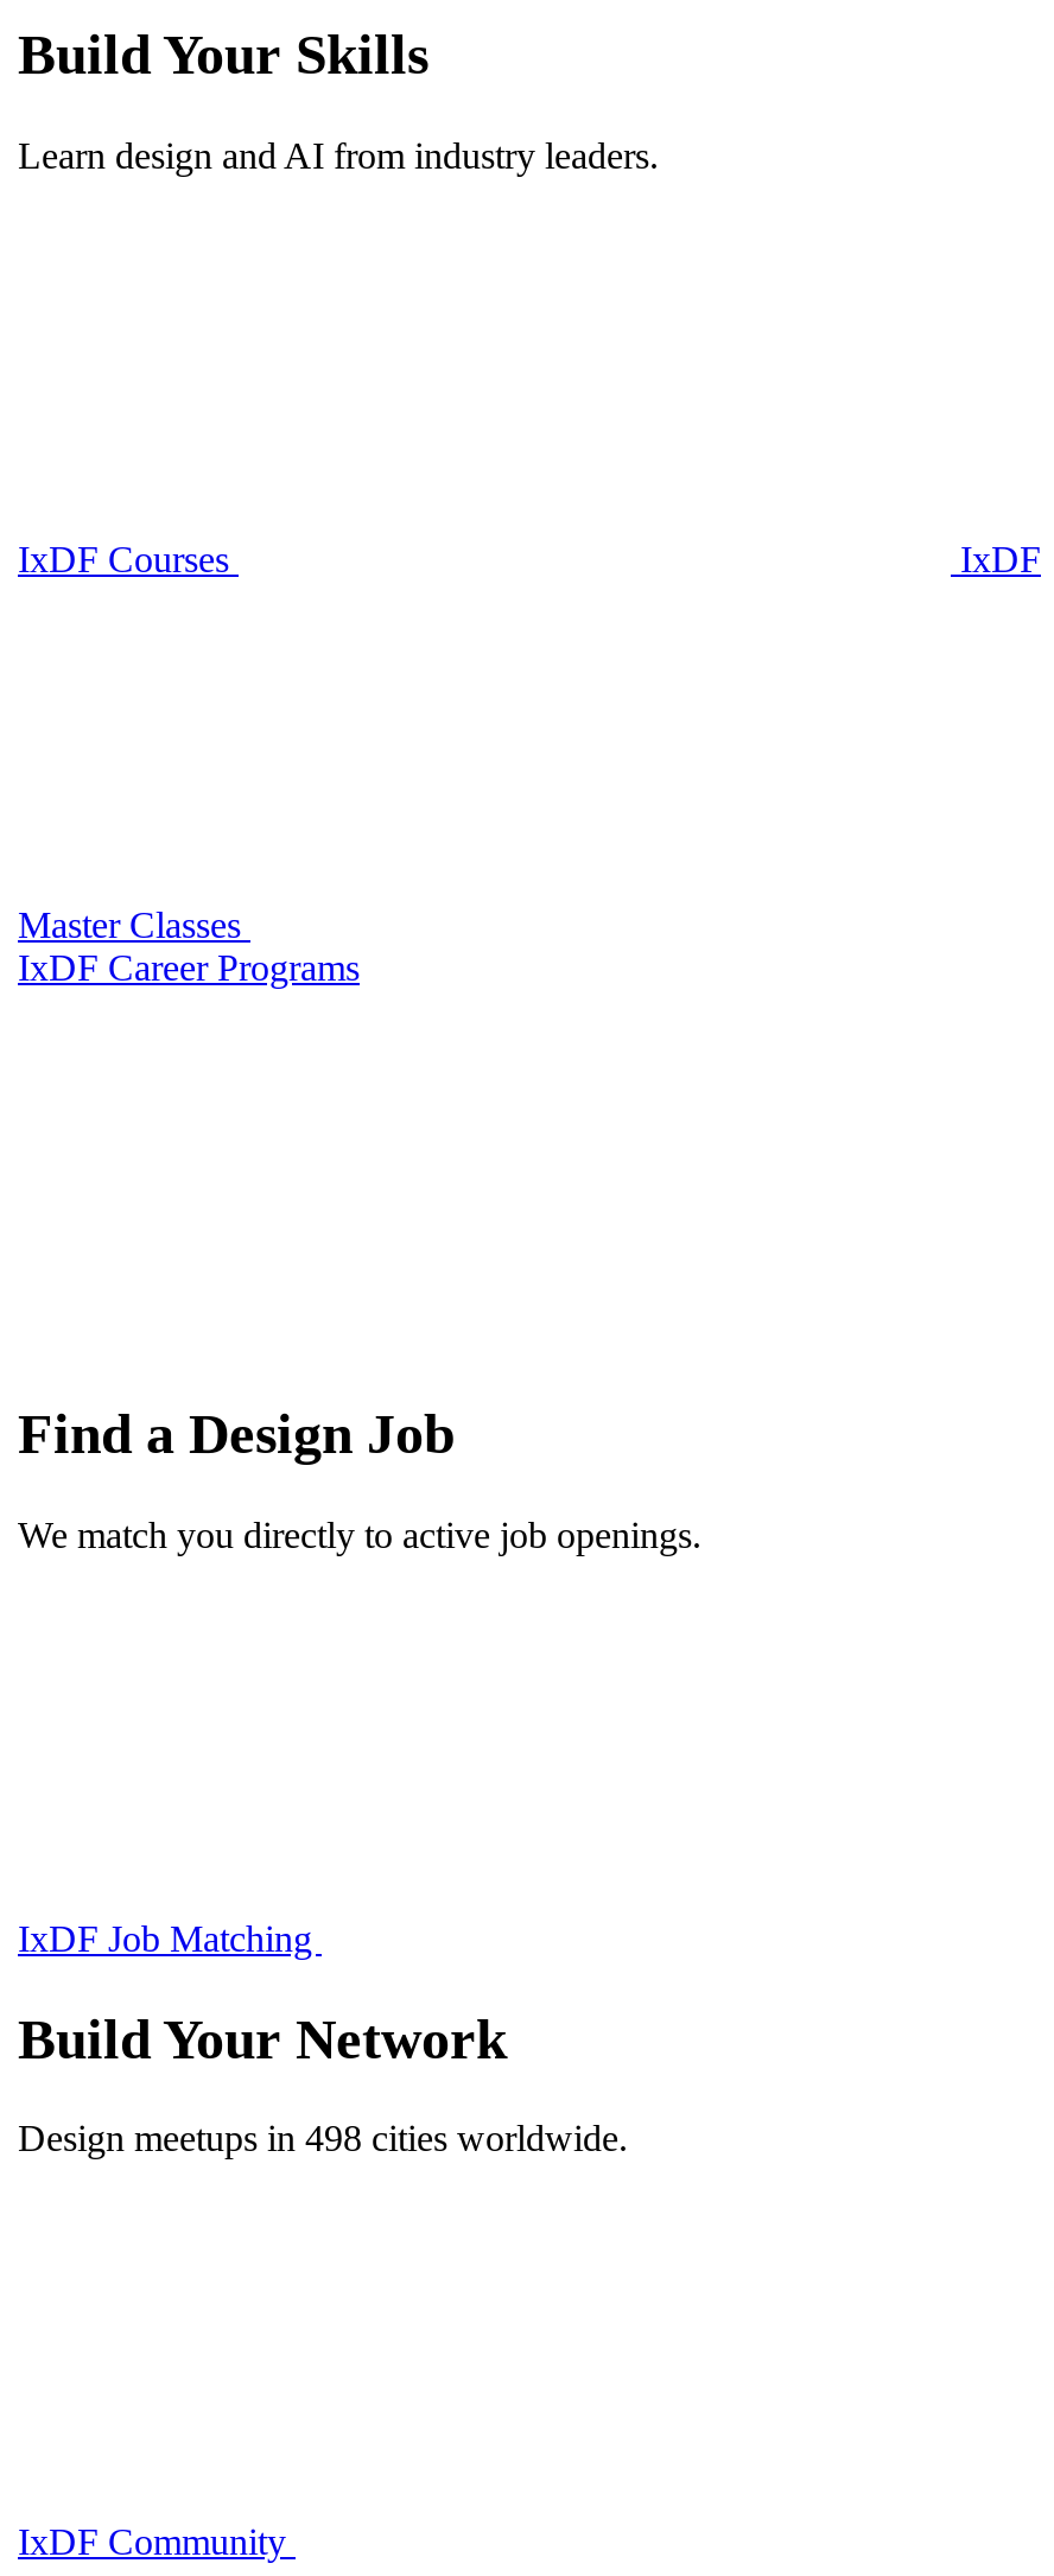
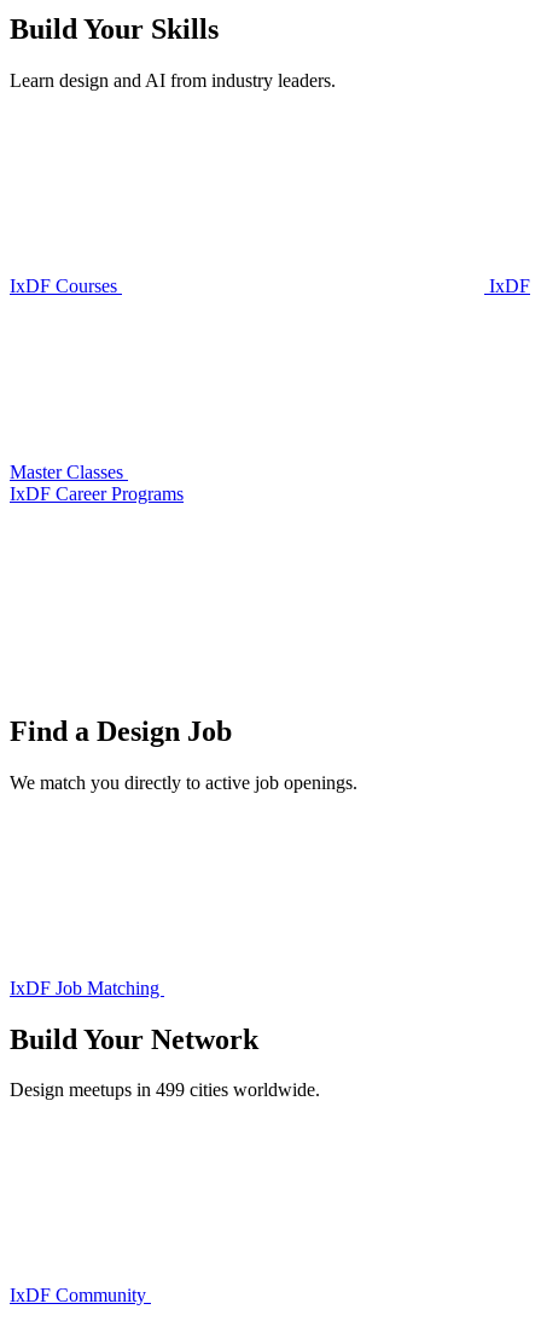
- Design meetups in 498 cities worldwide.
+ Design meetups in 499 cities worldwide.
